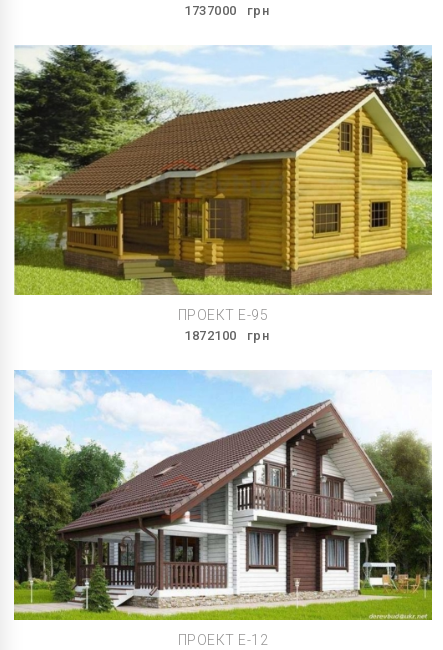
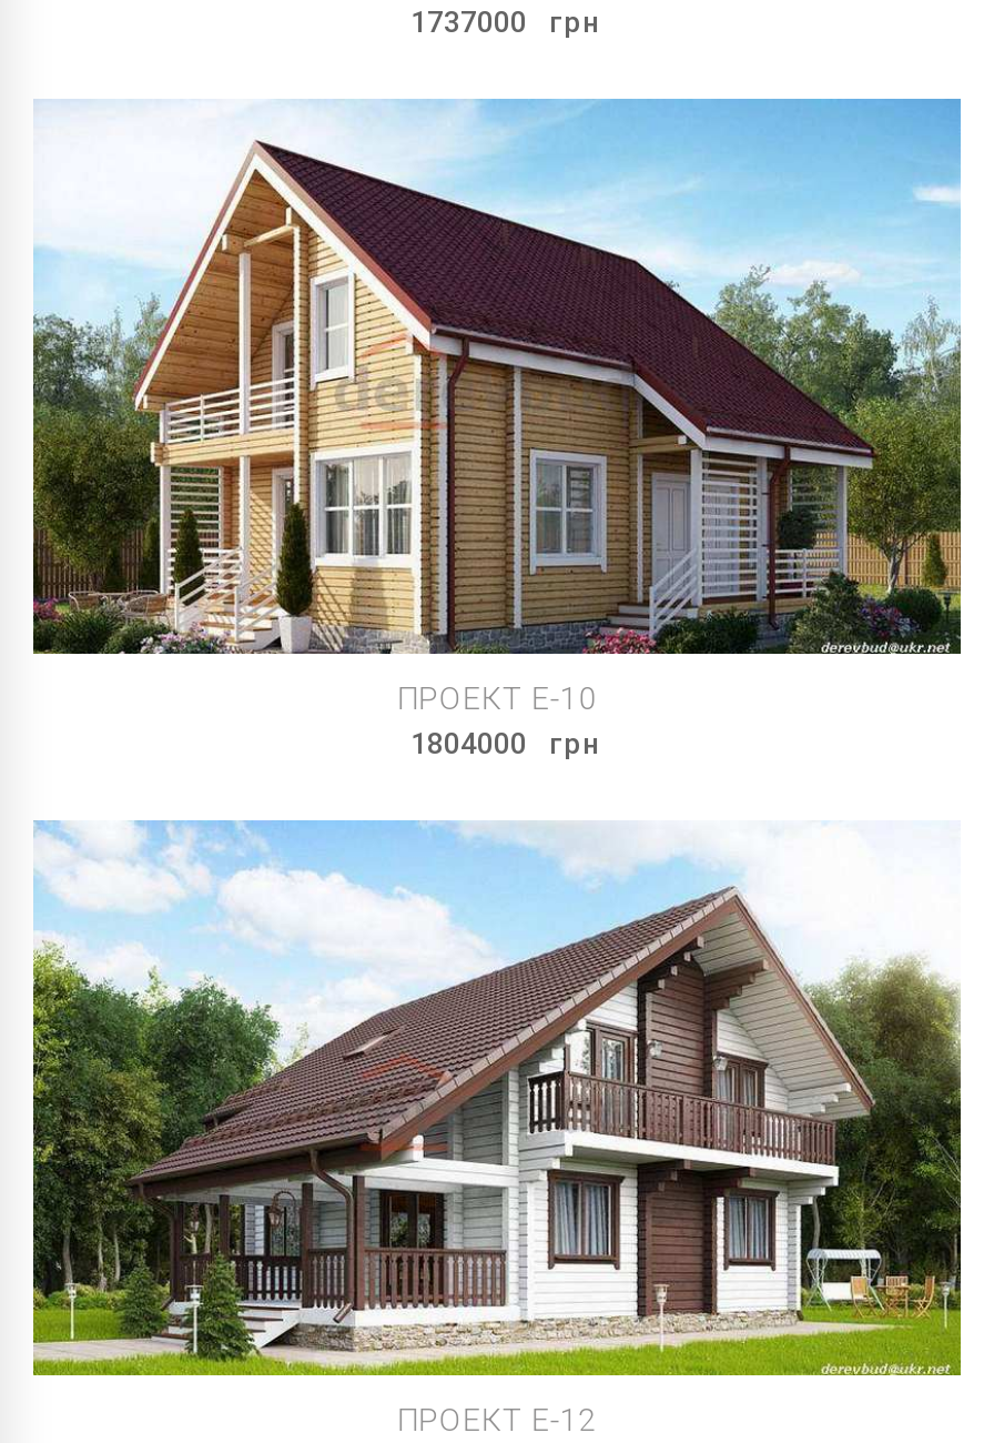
- [image]
- ПРОЕКТ E-95
+ [image]
+ ПРОЕКТ E-10

- 1872100 грн
+ 1804000 грн
